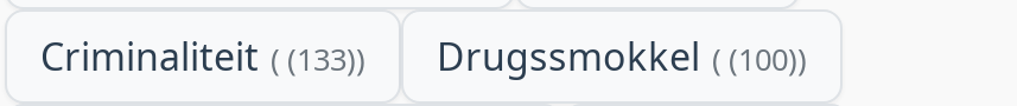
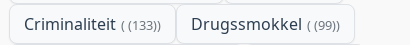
- Drugssmokkel (100)
+ Drugssmokkel (99)
